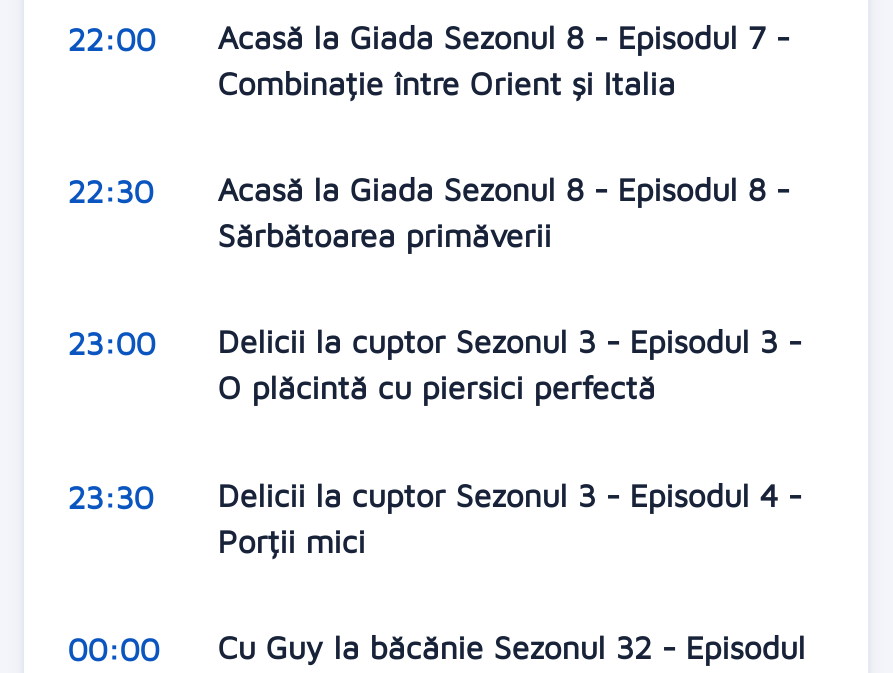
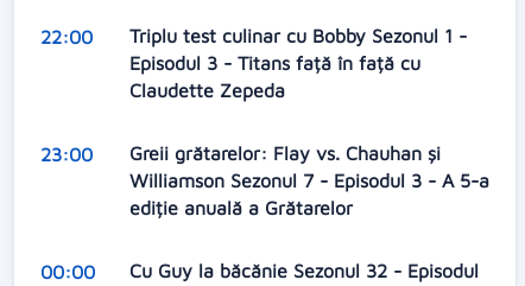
- Acasă la Giada Sezonul 8 - Episodul 7 -
- Combinație între Orient și Italia
- 22:30
- Acasă la Giada Sezonul 8 - Episodul 8 -
- Sărbătoarea primăverii
+ Triplu test culinar cu Bobby Sezonul 1 -
+ Episodul 3 - Titans față în față cu
+ Claudette Zepeda

- Delicii la cuptor Sezonul 3 - Episodul 3 -
- O plăcintă cu piersici perfectă
- 23:30
- Delicii la cuptor Sezonul 3 - Episodul 4 -
- Porții mici
+ Greii grătarelor: Flay vs. Chauhan și
+ Williamson Sezonul 7 - Episodul 3 - A 5-a
+ ediție anuală a Grătarelor
